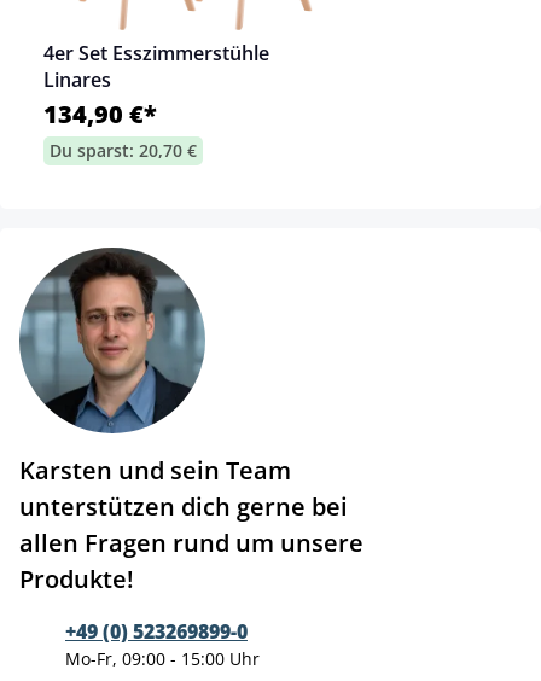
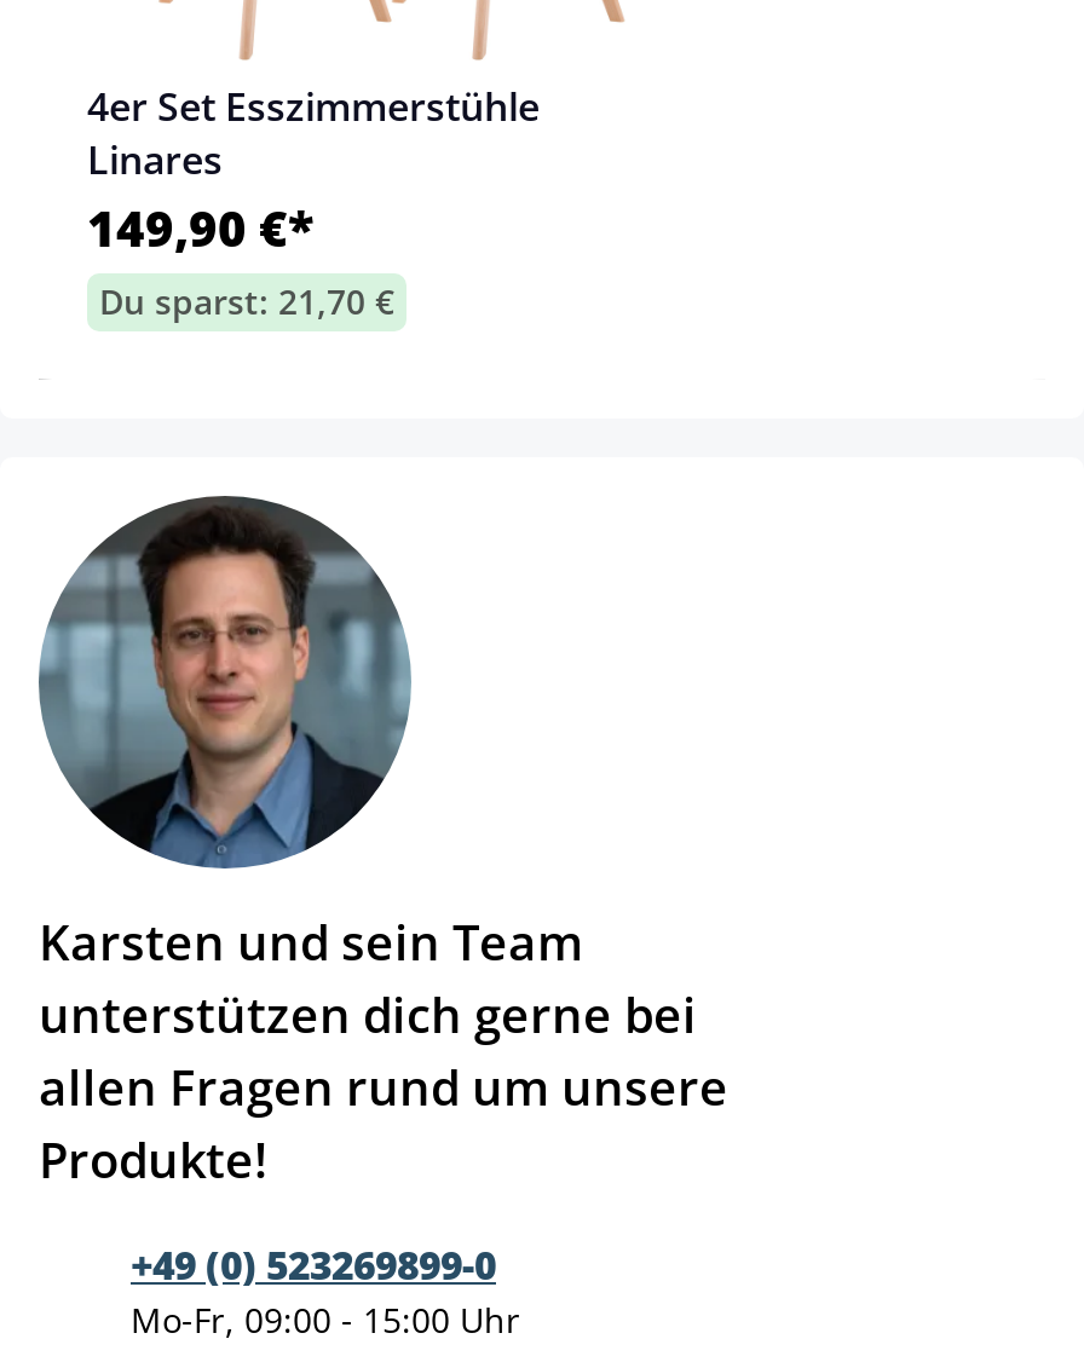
- 134,90 €*
+ 149,90 €*

- Du sparst: 20,70 €
+ Du sparst: 21,70 €
